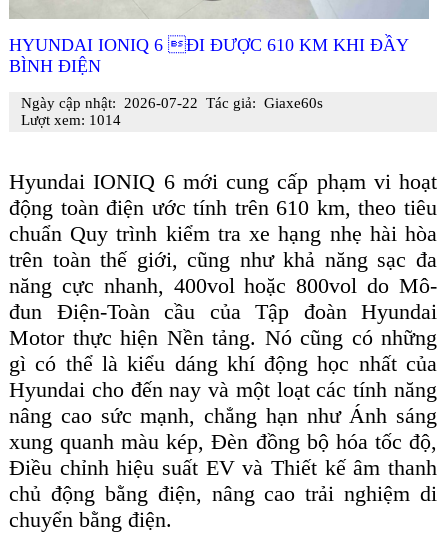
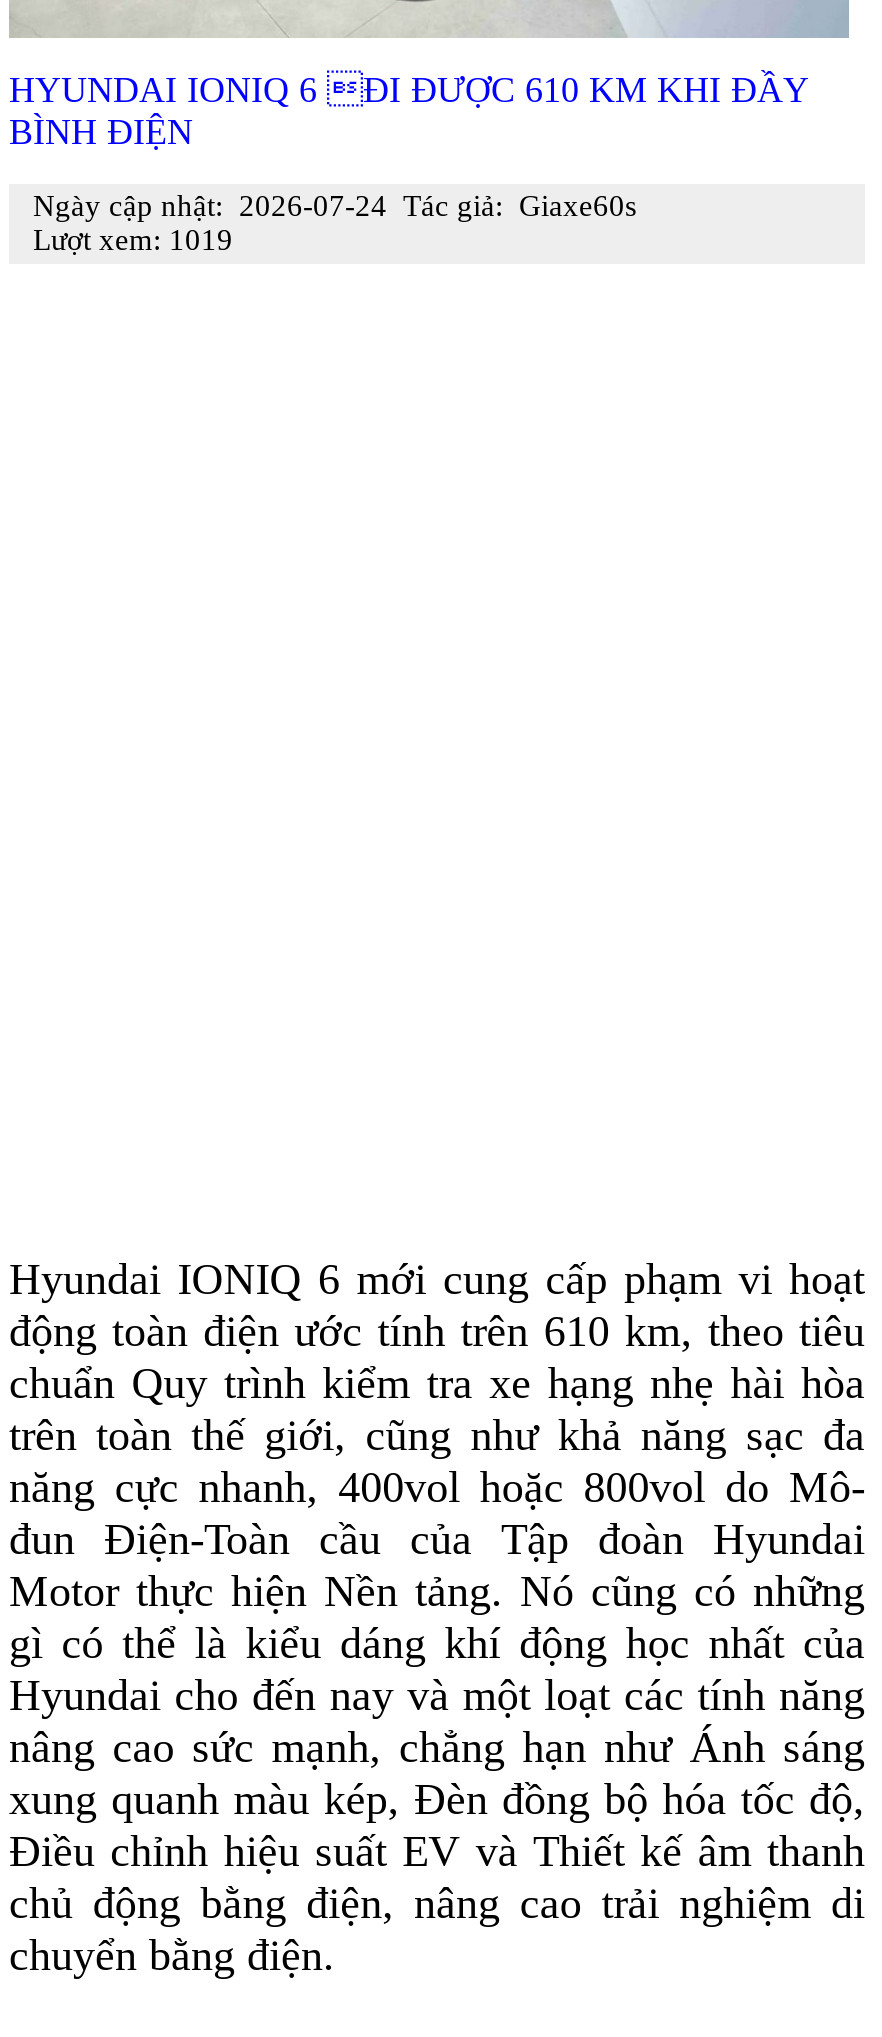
- Ngày cập nhật: 2026-07-22 Tác giả: Giaxe60s
+ Ngày cập nhật: 2026-07-24 Tác giả: Giaxe60s

- Lượt xem: 1014
+ Lượt xem: 1019
